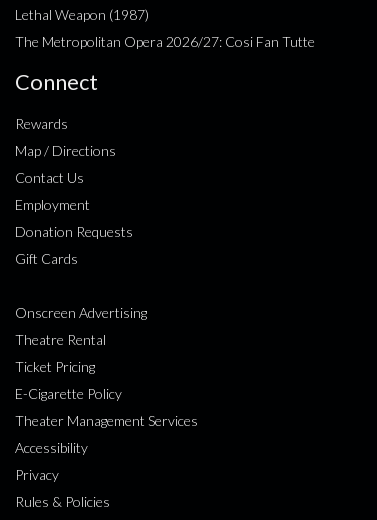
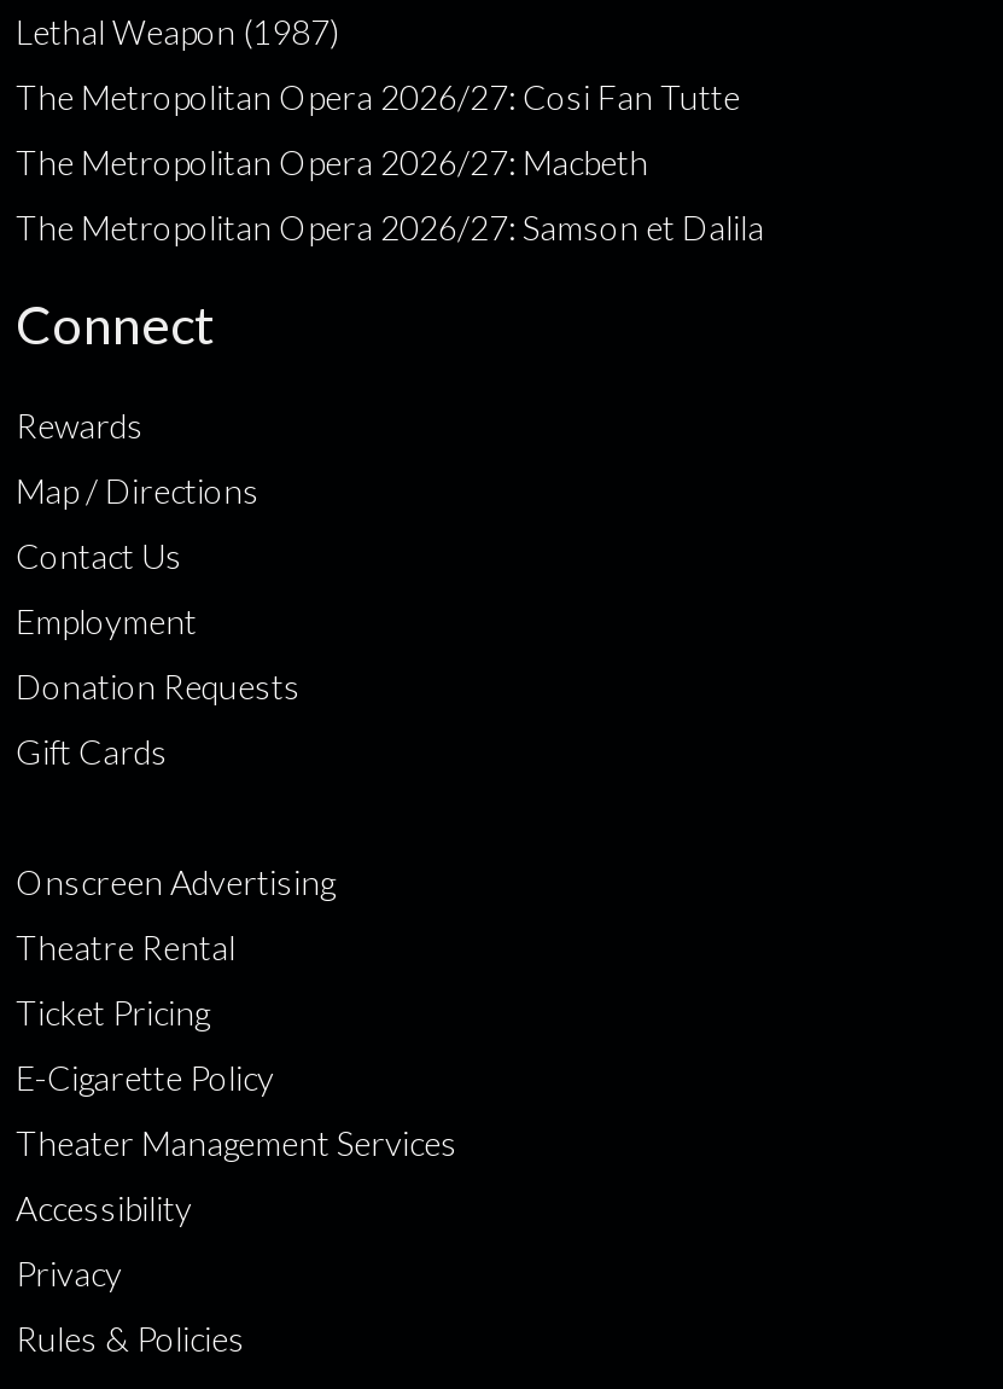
+ The Metropolitan Opera 2026/27: Macbeth
+ The Metropolitan Opera 2026/27: Samson et Dalila
